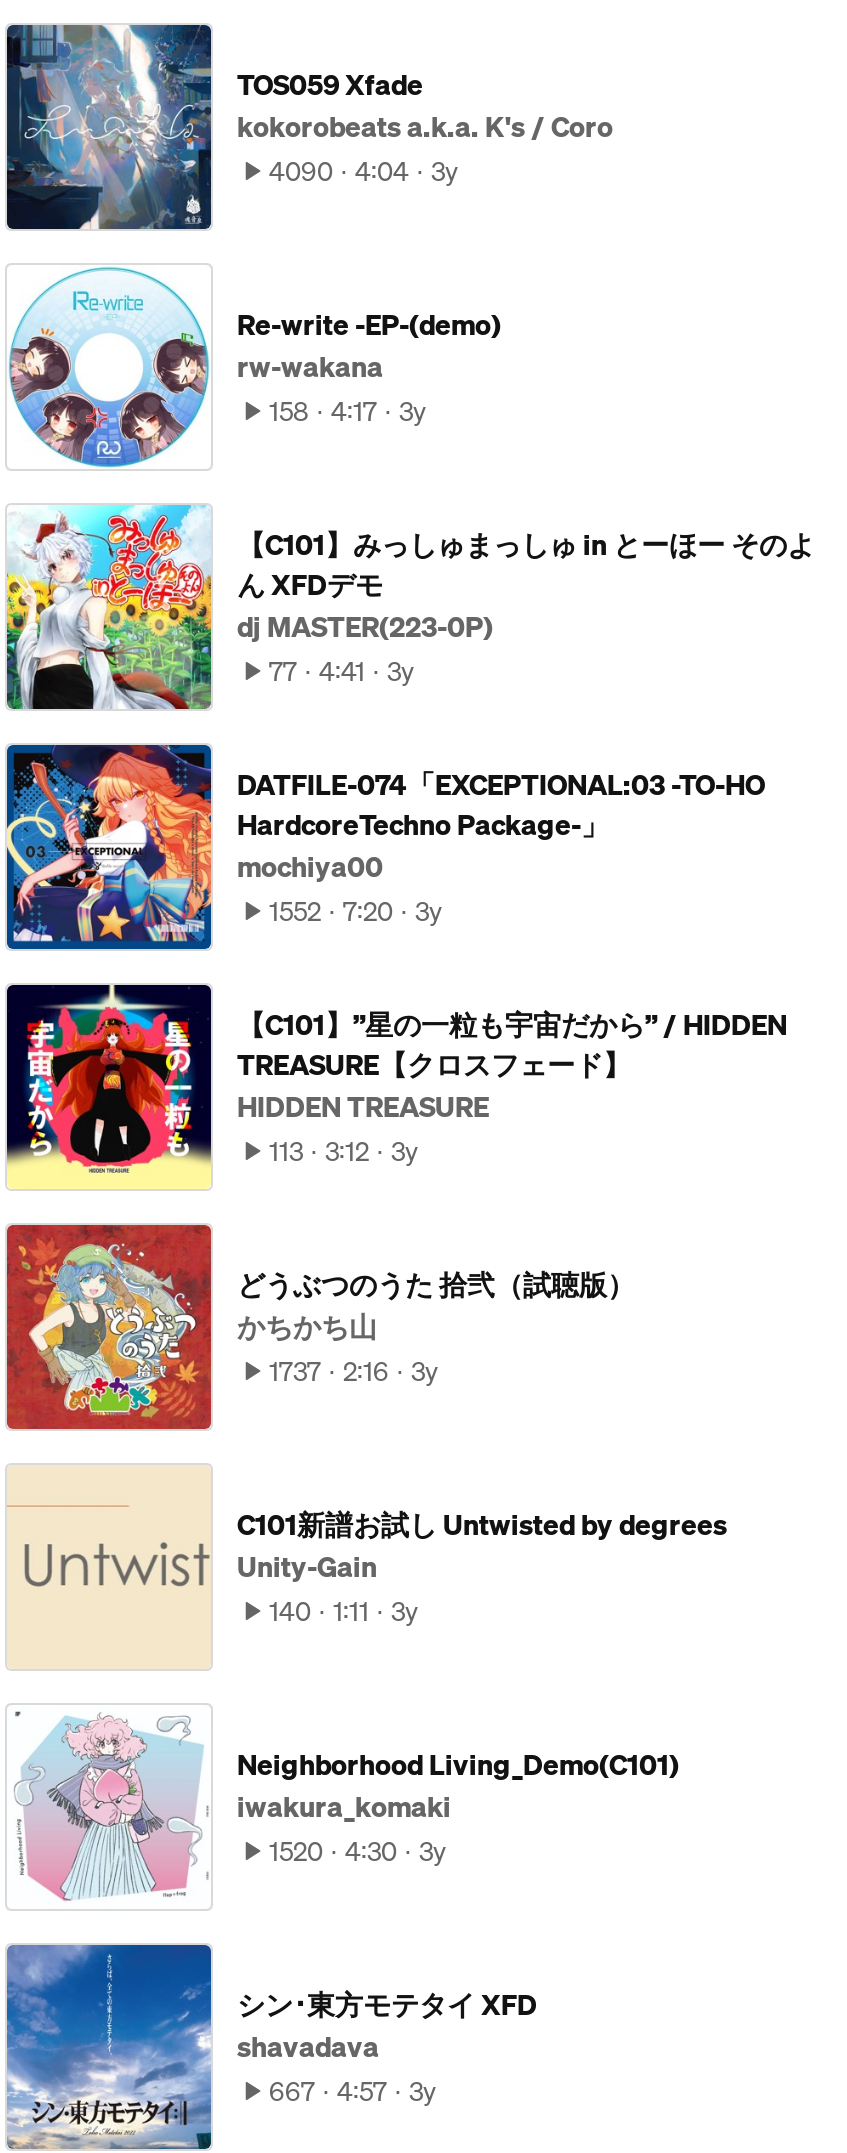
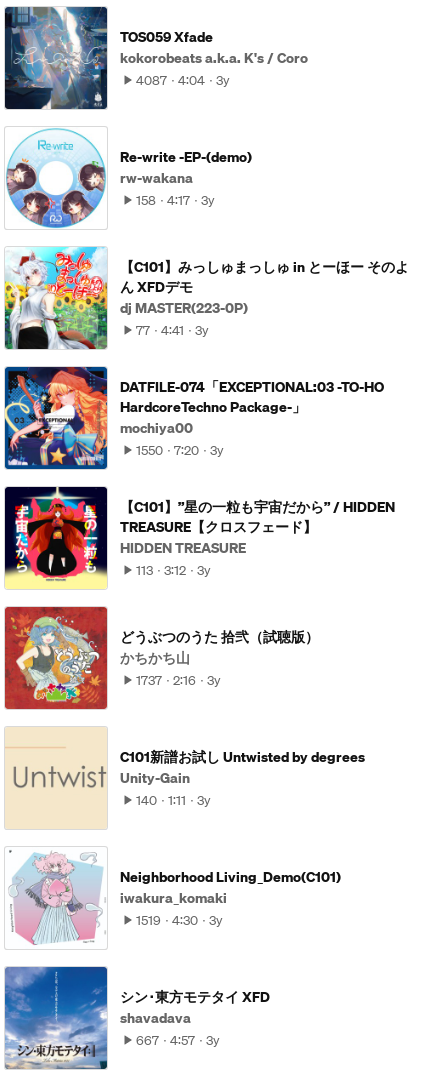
- 4090 4:04 3y
+ 4087 4:04 3y

- 1552 7:20 3y
+ 1550 7:20 3y

- 1520 4:30 3y
+ 1519 4:30 3y
